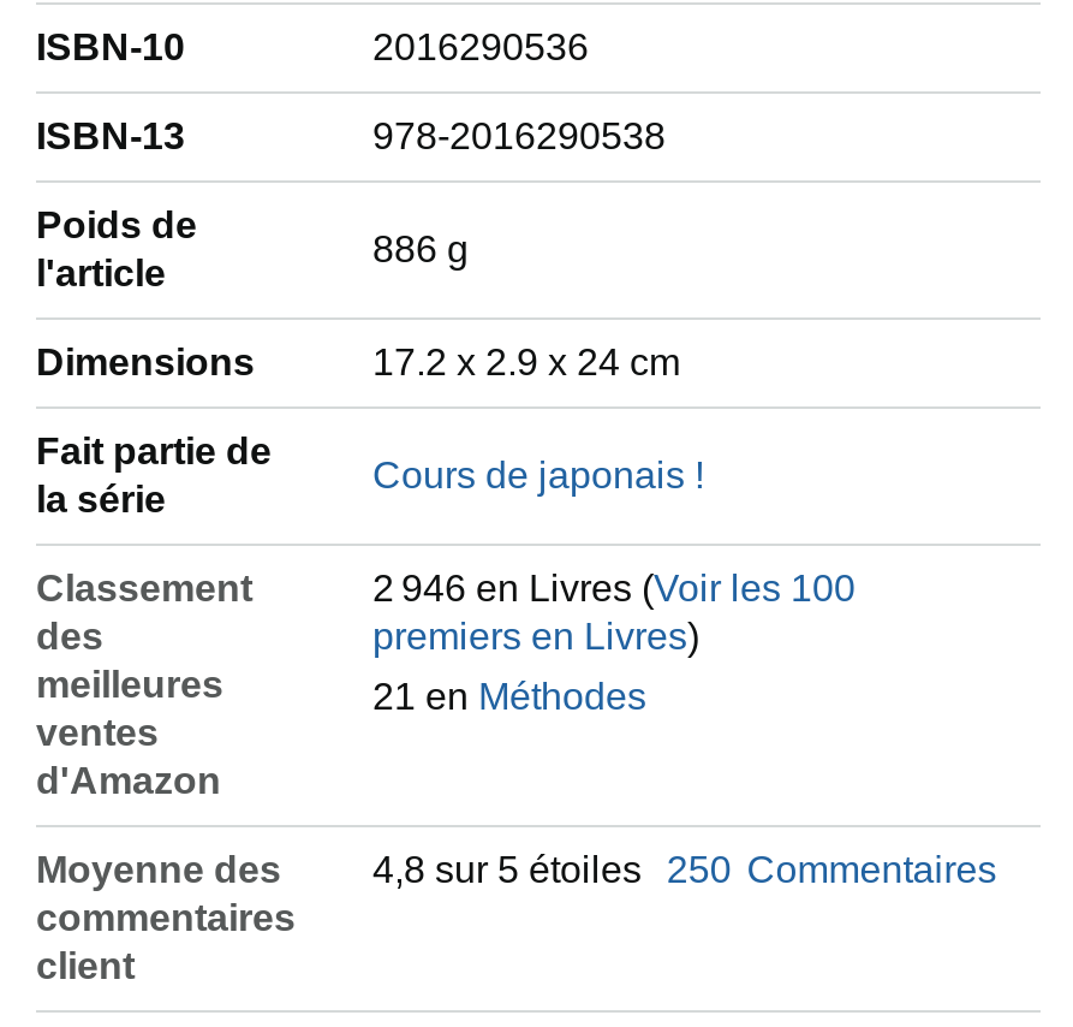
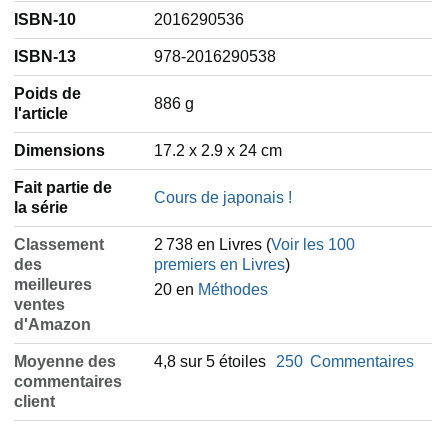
- 2 946 en Livres (Voir les 100
+ 2 738 en Livres (Voir les 100

- 21 en Méthodes
+ 20 en Méthodes
